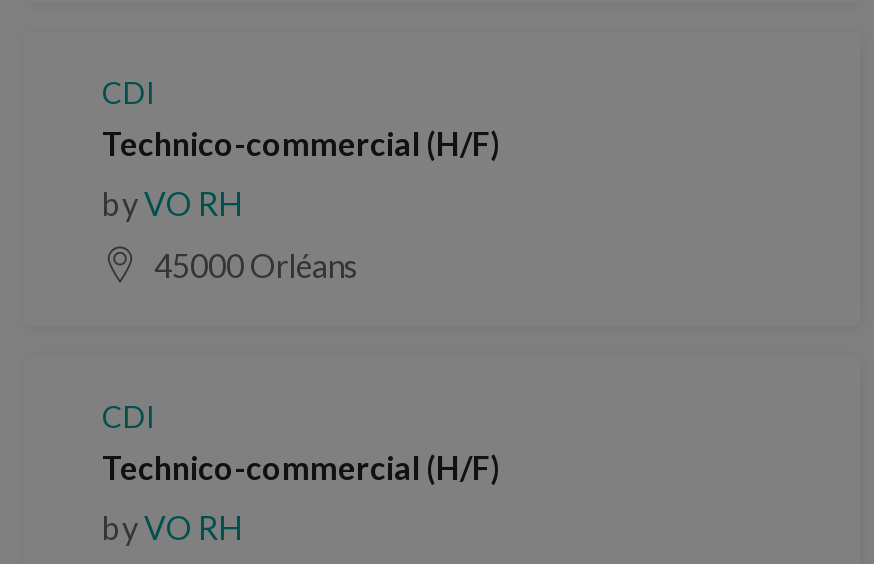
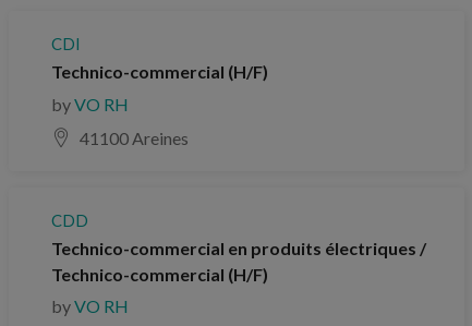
- 45000 Orléans
+ 41100 Areines

- CDI
+ CDD
+ Technico-commercial en produits électriques /
